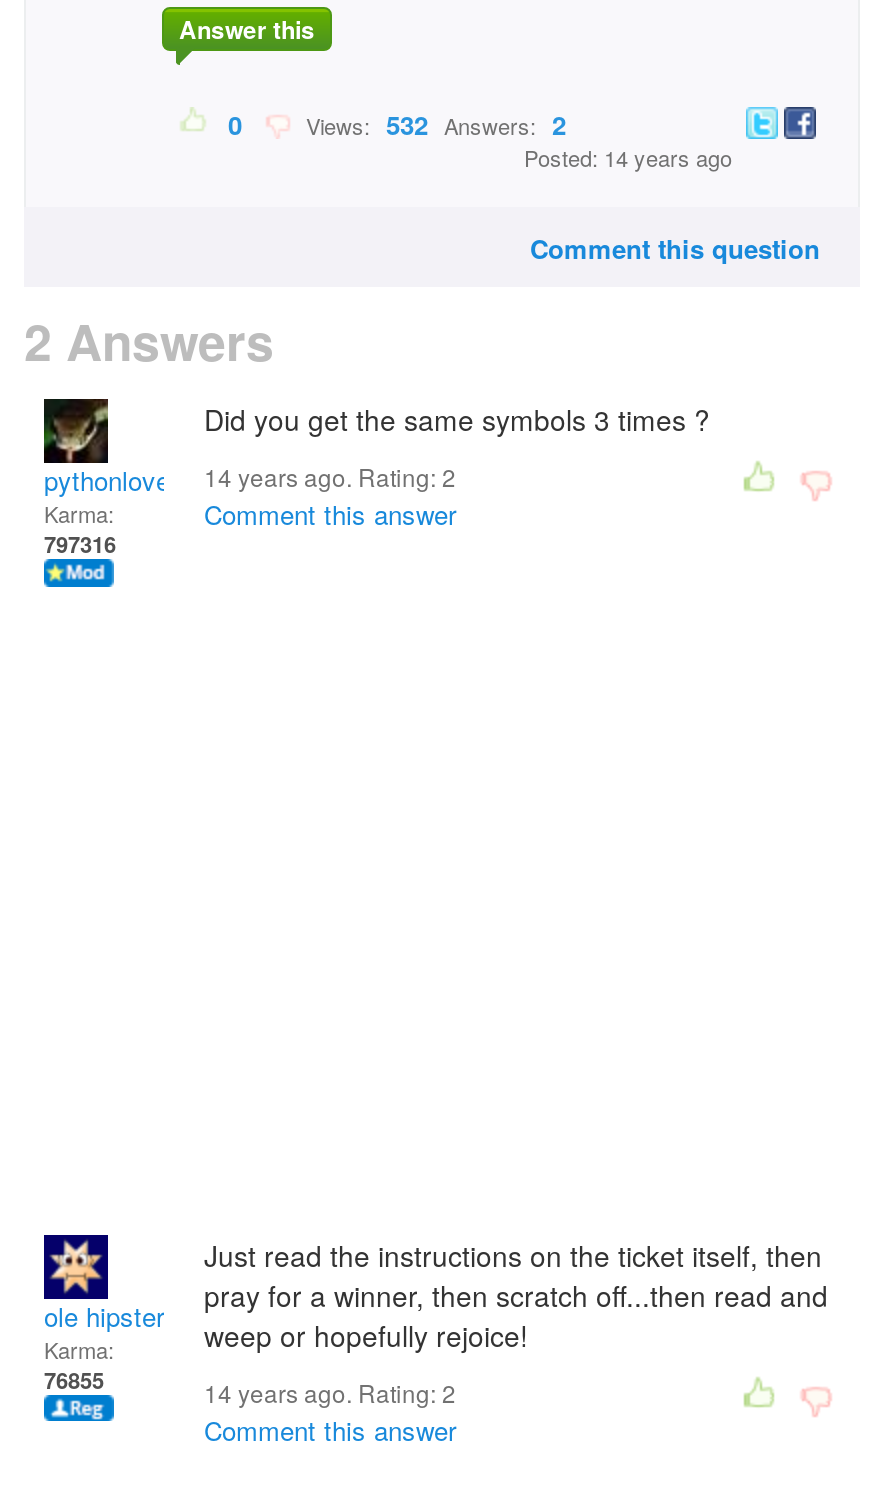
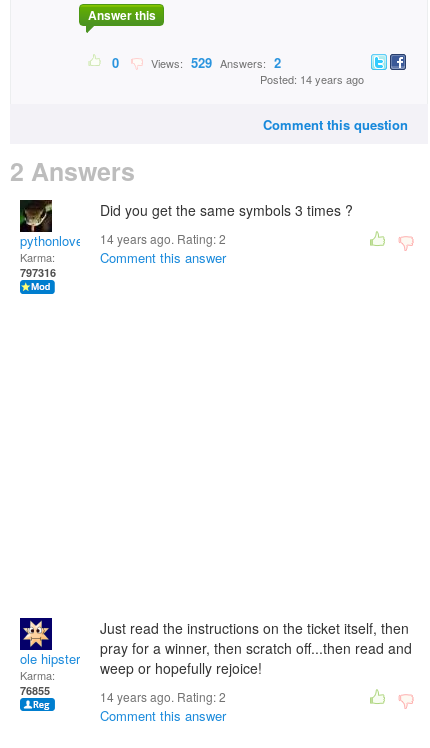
- Views: 532 Answers: 2
+ Views: 529 Answers: 2
